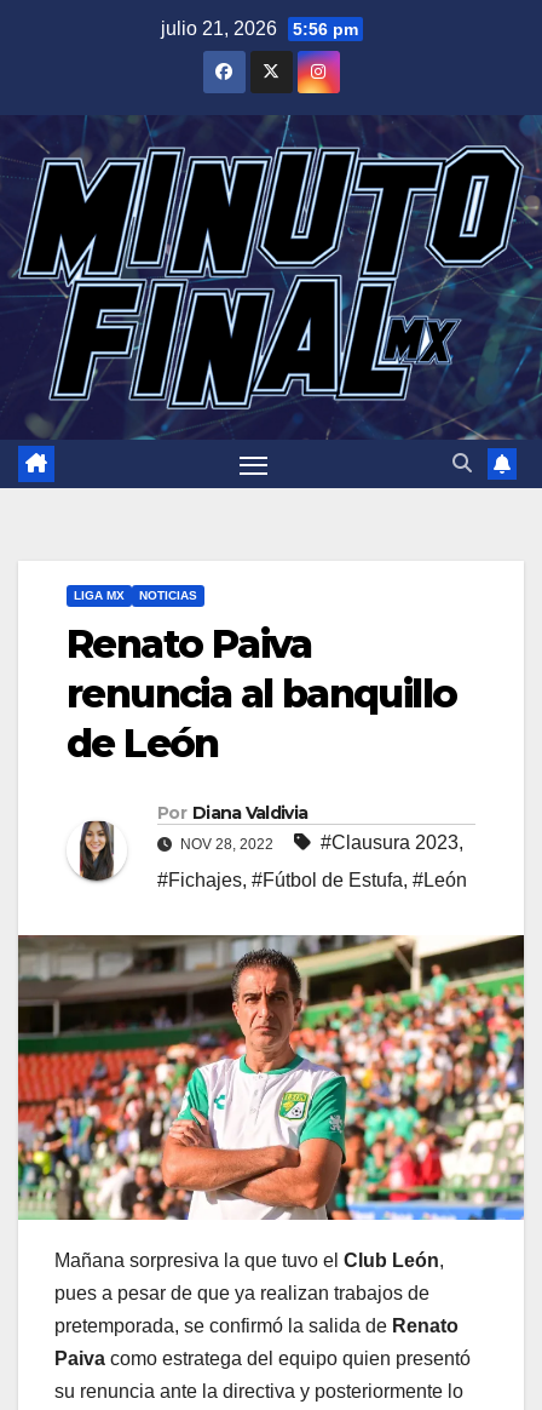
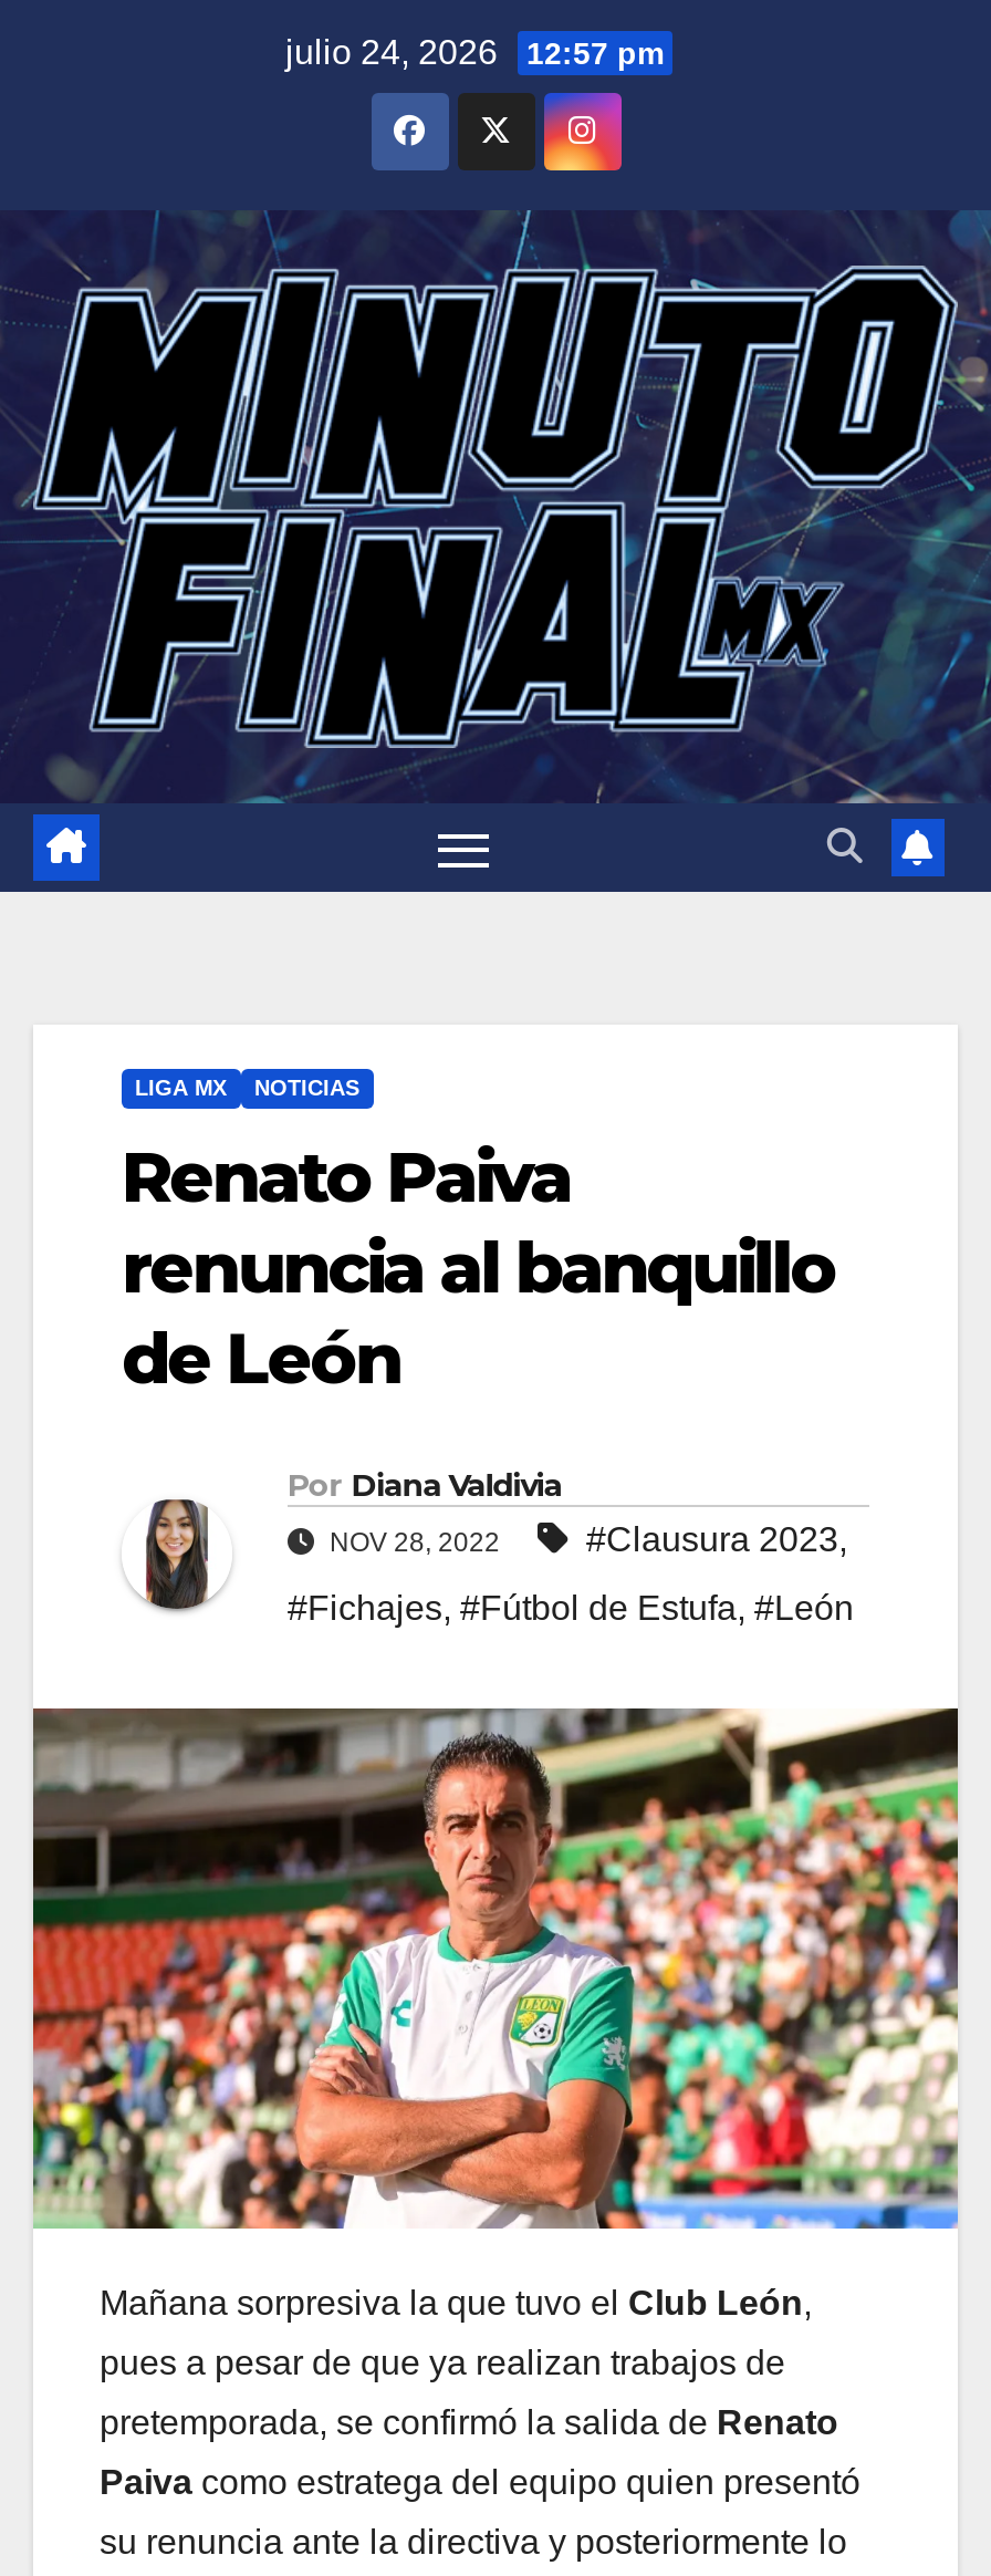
- julio 21, 2026 5:56 pm
+ julio 24, 2026 12:57 pm
